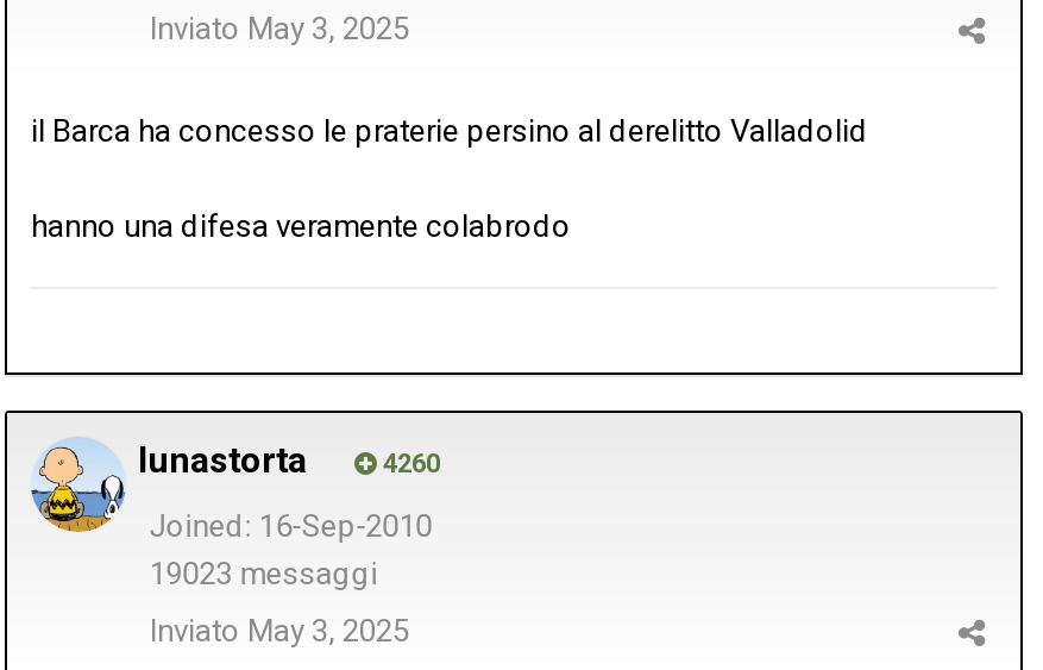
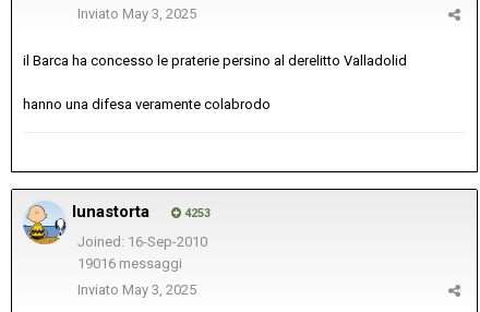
- 4260
+ 4253

- 19023 messaggi
+ 19016 messaggi
